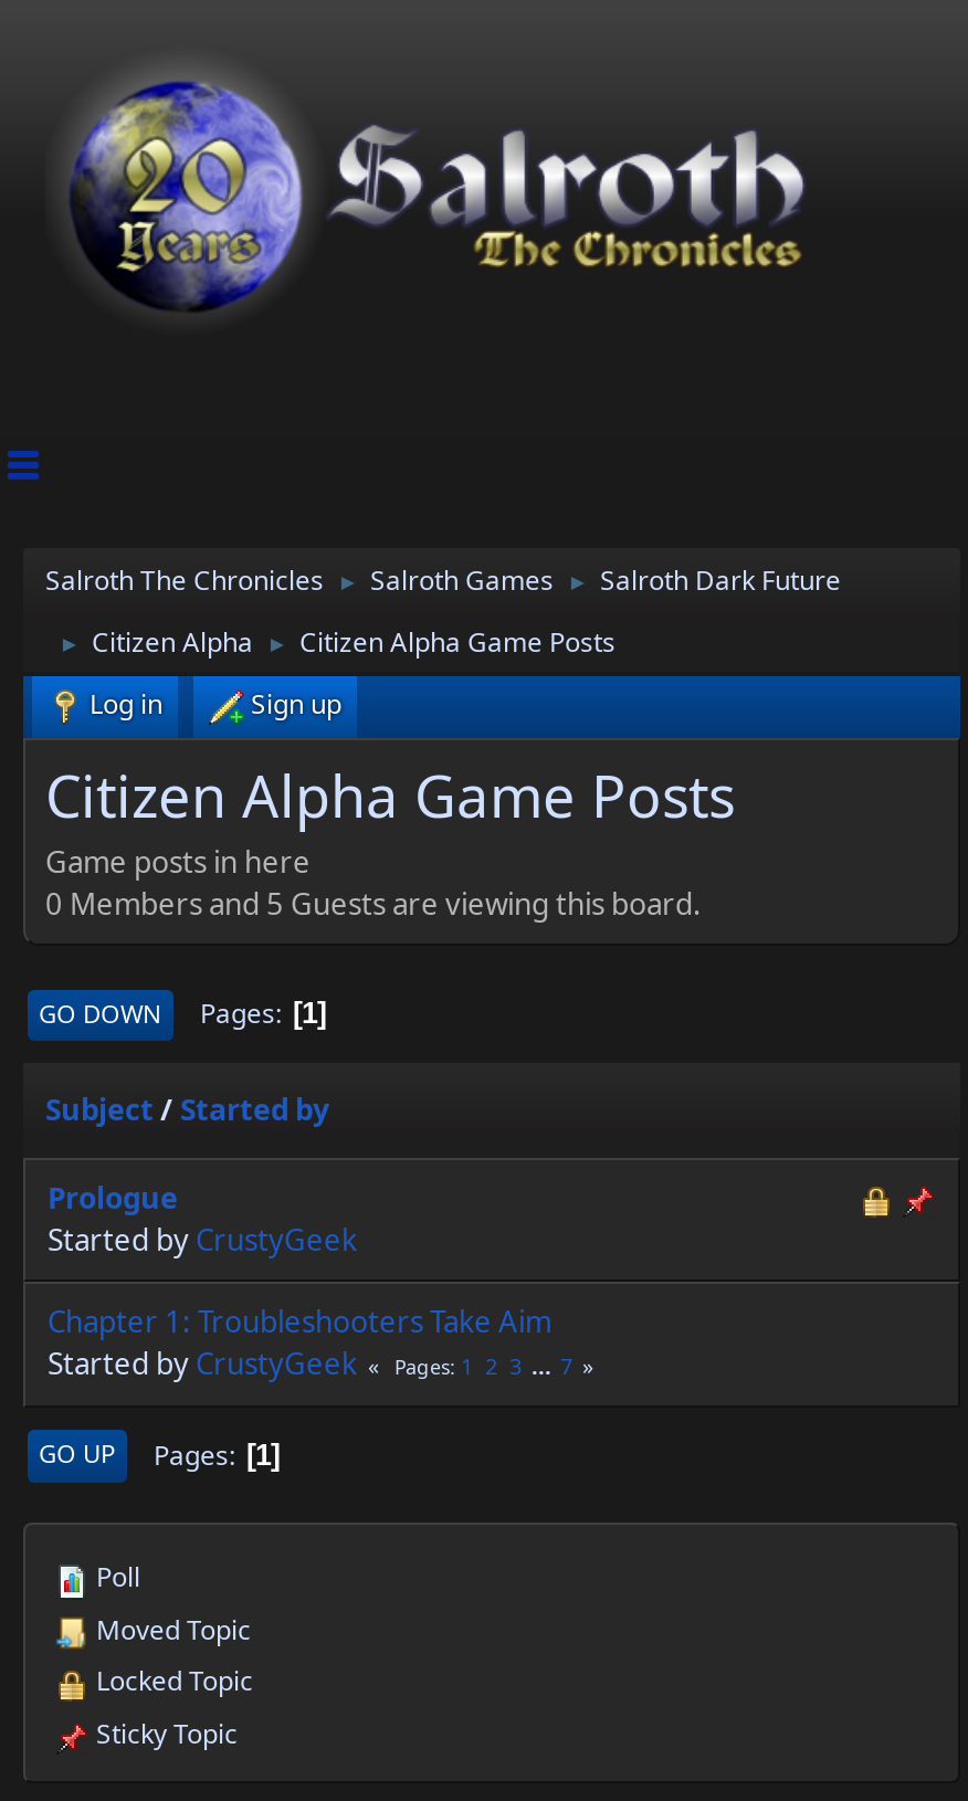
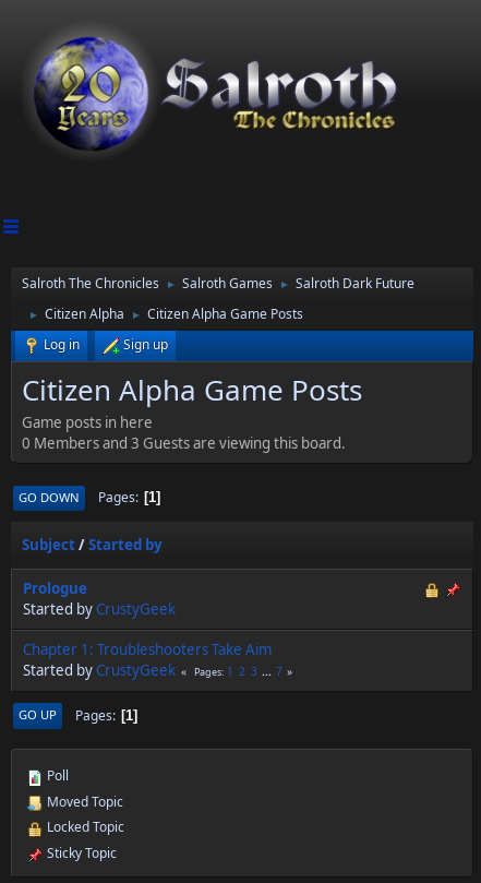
- 0 Members and 5 Guests are viewing this board.
+ 0 Members and 3 Guests are viewing this board.
